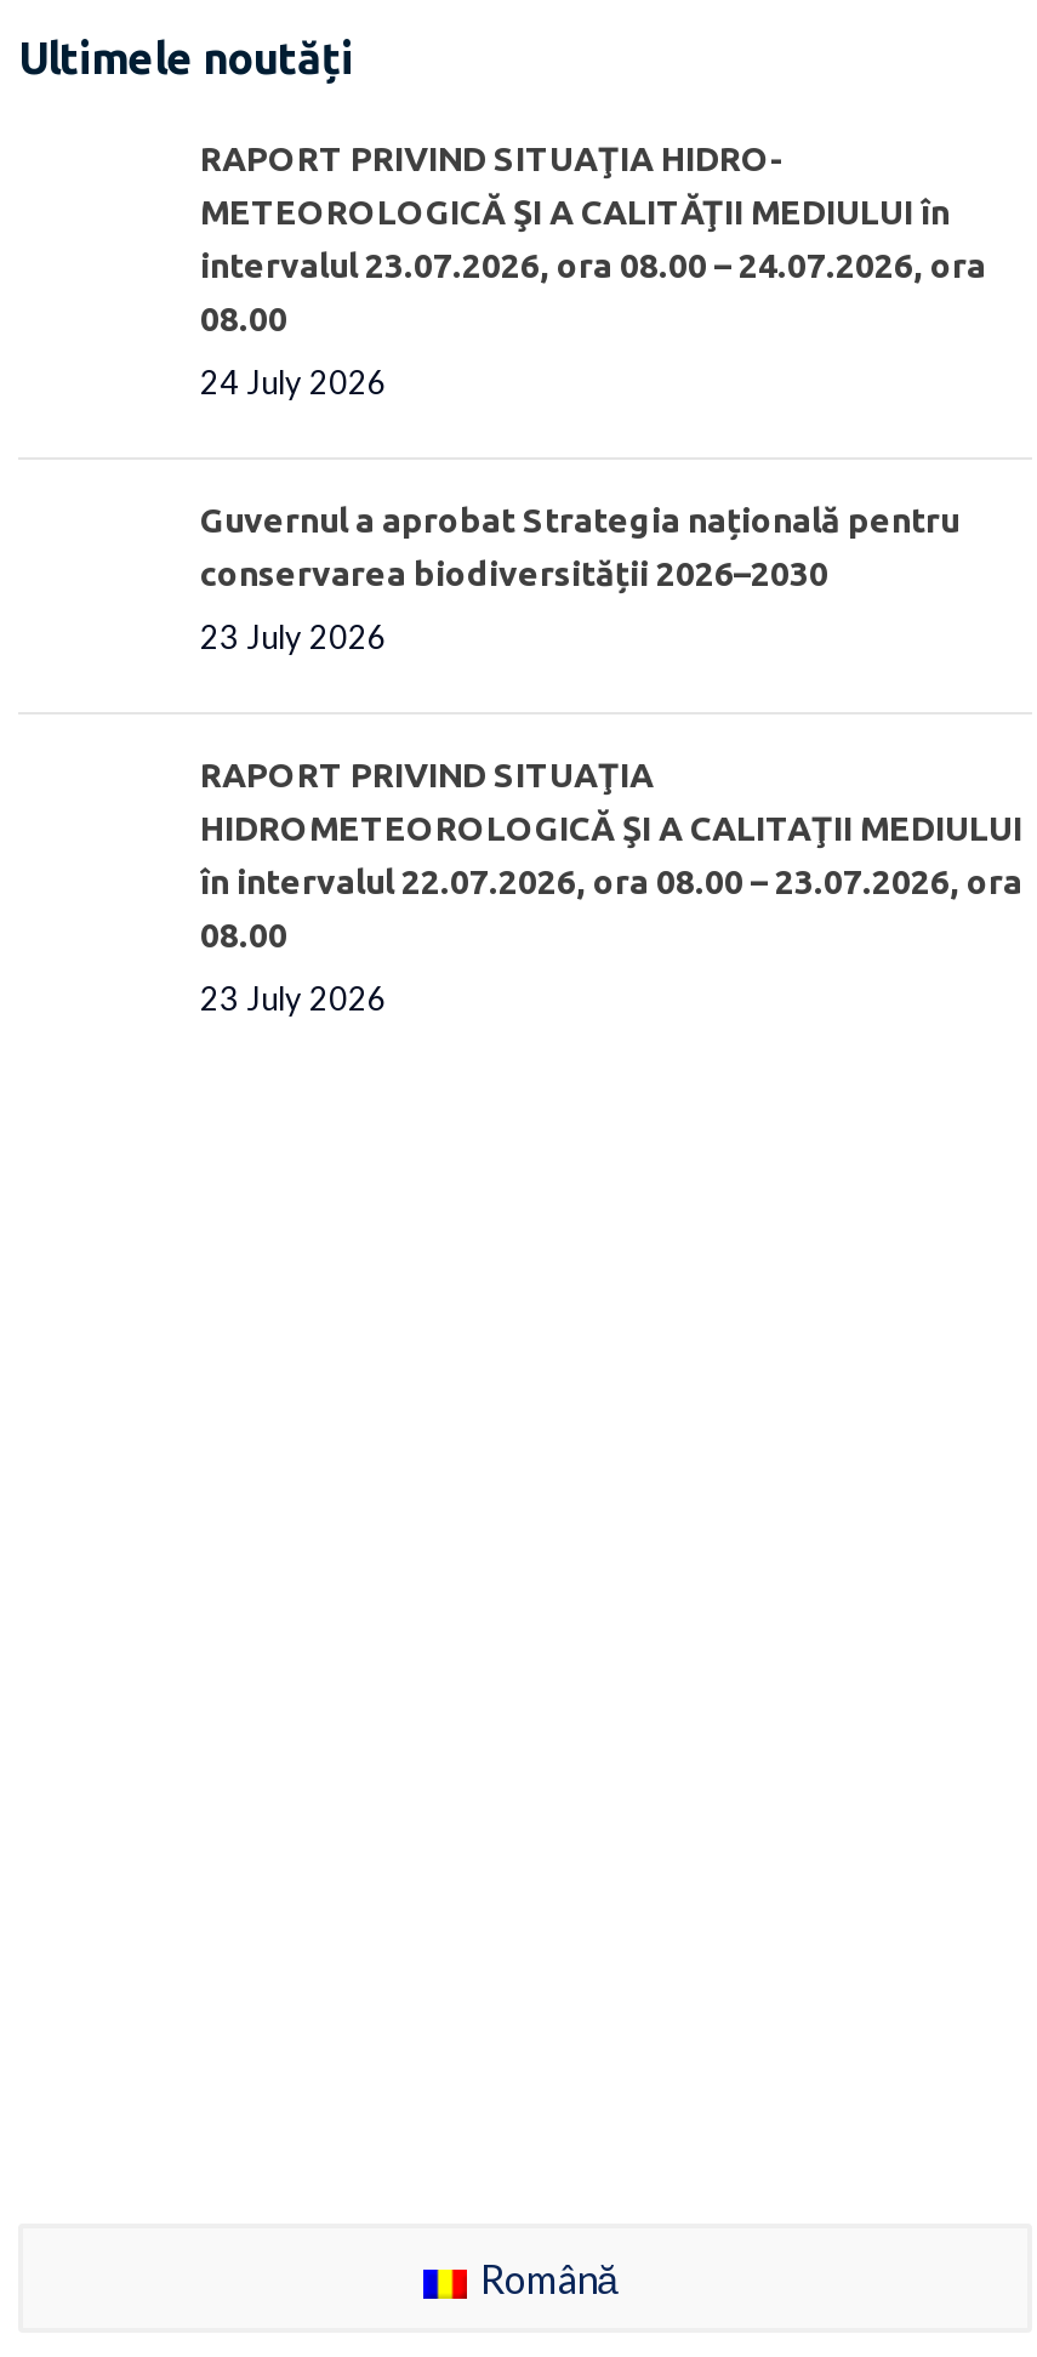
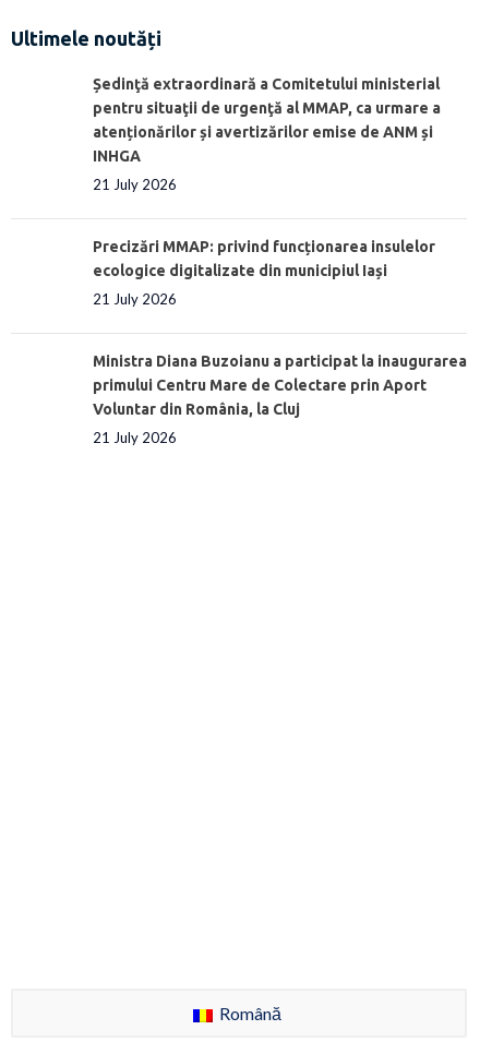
- RAPORT PRIVIND SITUAŢIA HIDRO-
- METEOROLOGICĂ ŞI A CALITĂŢII MEDIULUI în
- intervalul 23.07.2026, ora 08.00 – 24.07.2026, ora
- 08.00
+ Ședinţă extraordinară a Comitetului ministerial
+ pentru situaţii de urgenţă al MMAP, ca urmare a
+ atenționărilor și avertizărilor emise de ANM și
+ INHGA

- 24 July 2026
+ 21 July 2026

- Guvernul a aprobat Strategia națională pentru
- conservarea biodiversității 2026–2030
+ Precizări MMAP: privind funcționarea insulelor
+ ecologice digitalizate din municipiul Iași

- 23 July 2026
+ 21 July 2026

- RAPORT PRIVIND SITUAŢIA
- HIDROMETEOROLOGICĂ ŞI A CALITAŢII MEDIULUI
- în intervalul 22.07.2026, ora 08.00 – 23.07.2026, ora
- 08.00
+ Ministra Diana Buzoianu a participat la inaugurarea
+ primului Centru Mare de Colectare prin Aport
+ Voluntar din România, la Cluj

- 23 July 2026
+ 21 July 2026
